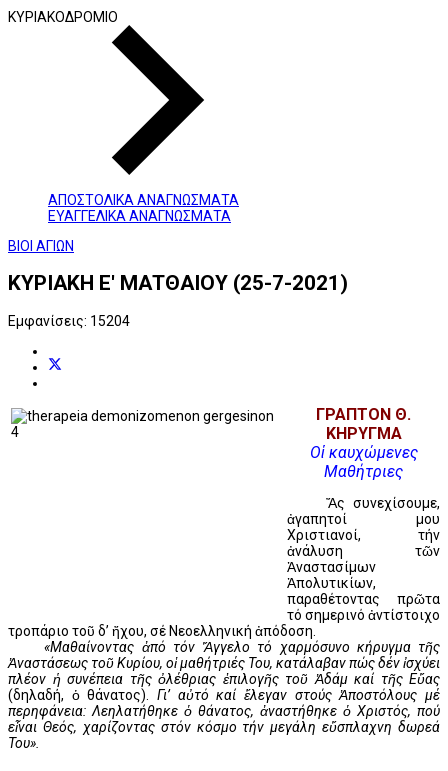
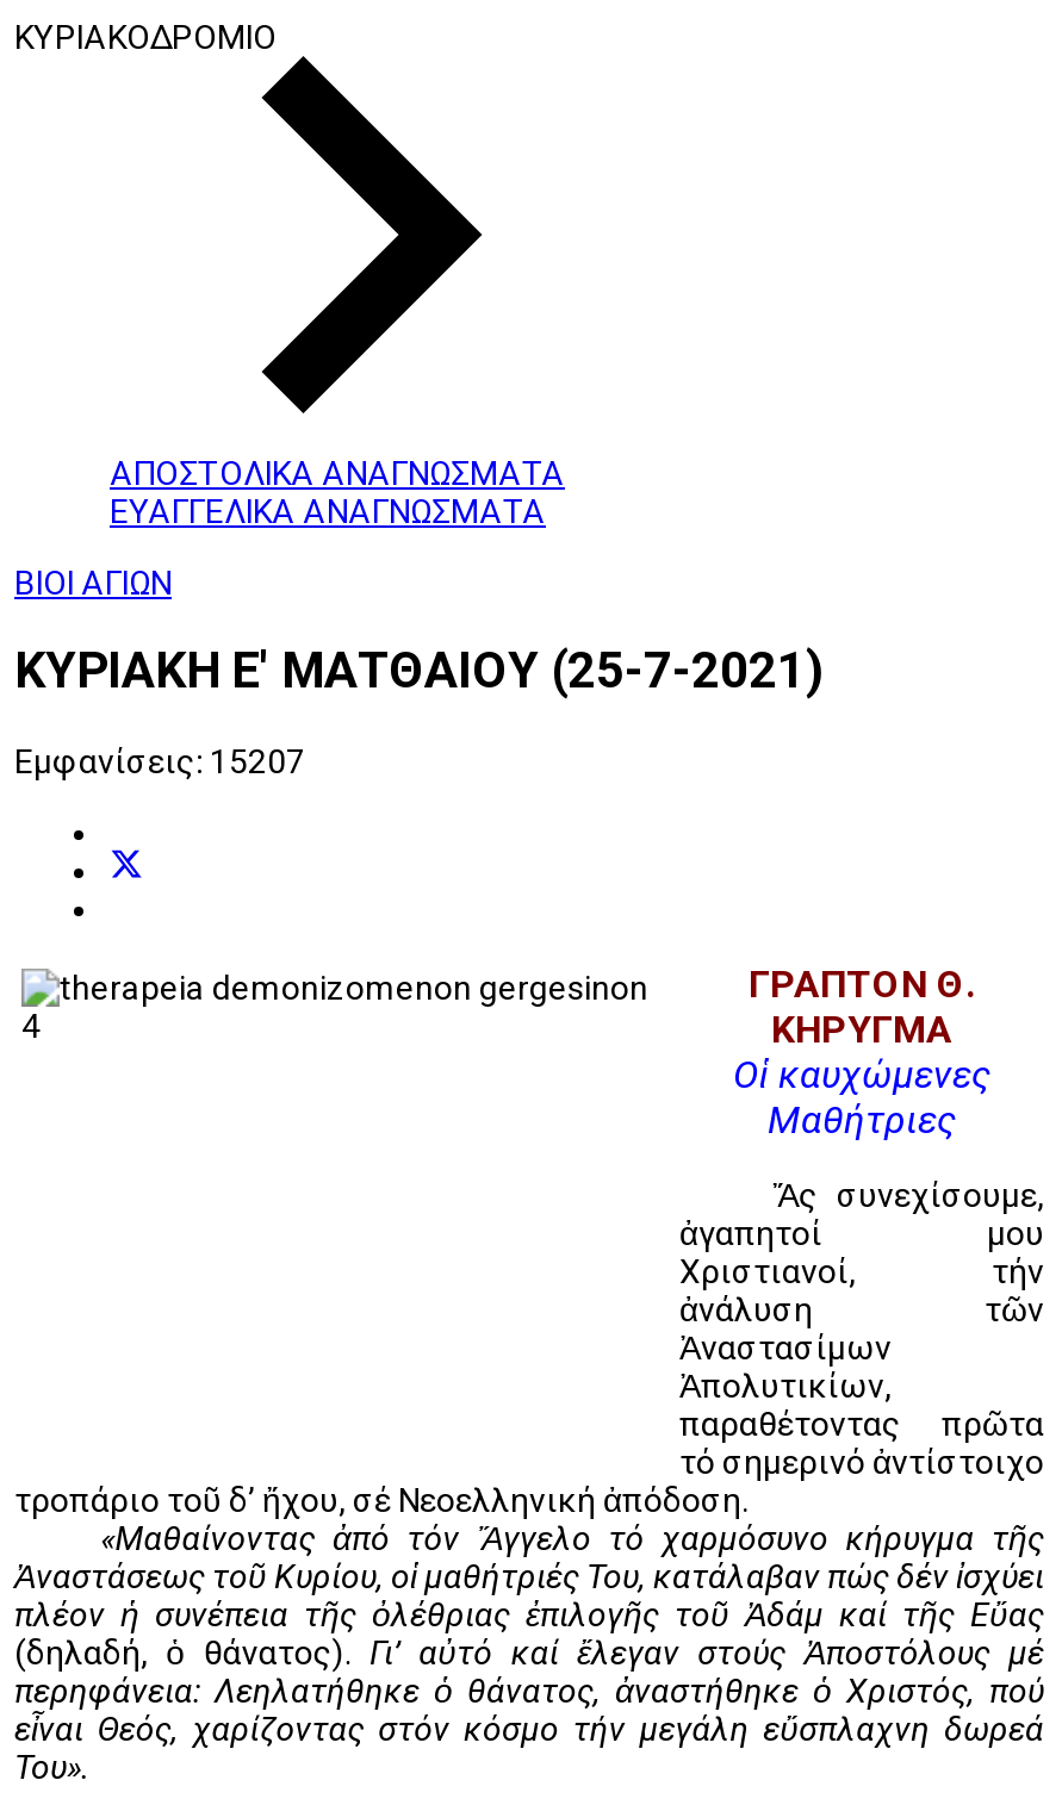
- Εμφανίσεις: 15204
+ Εμφανίσεις: 15207
